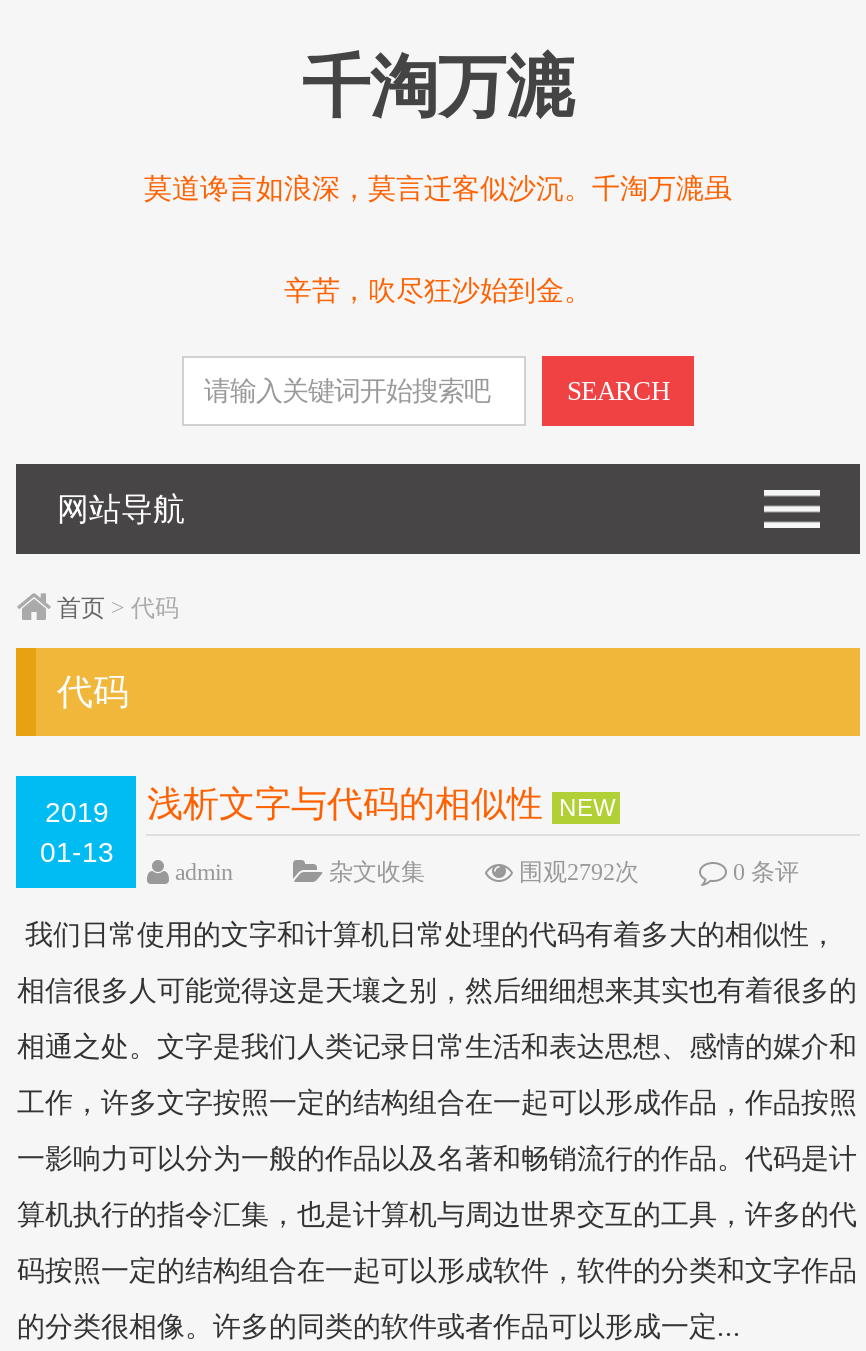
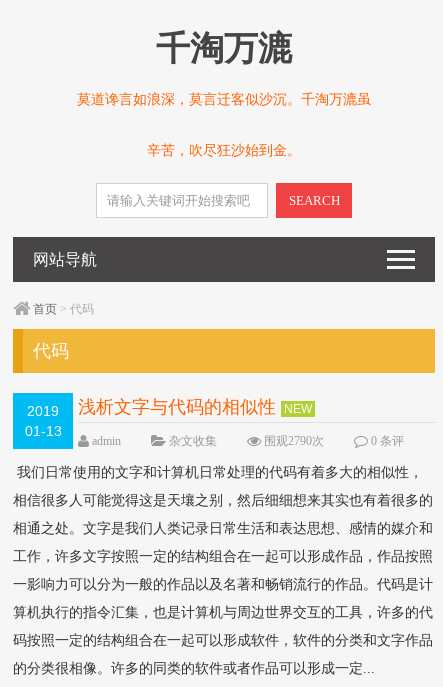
- 围观2792次
+ 围观2790次
